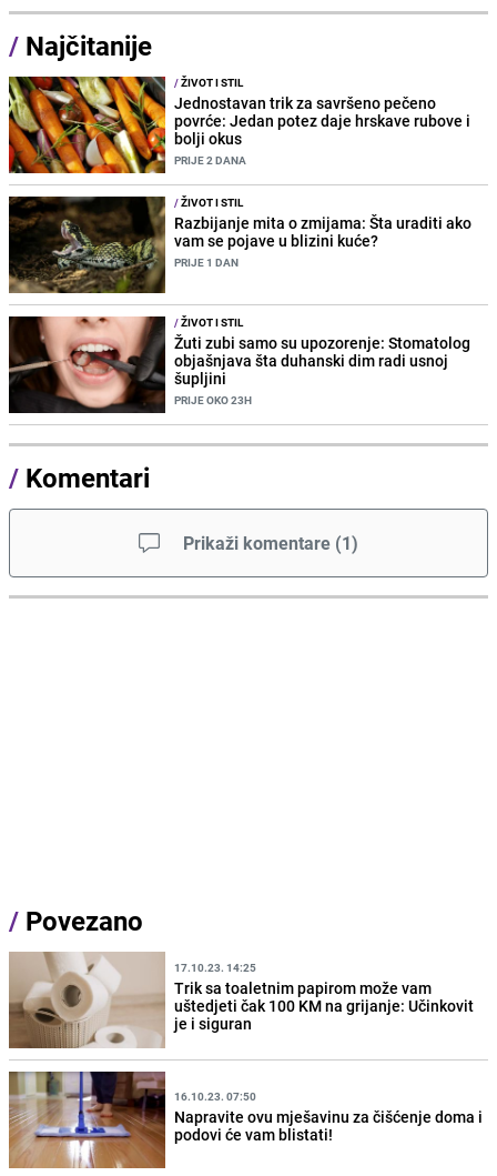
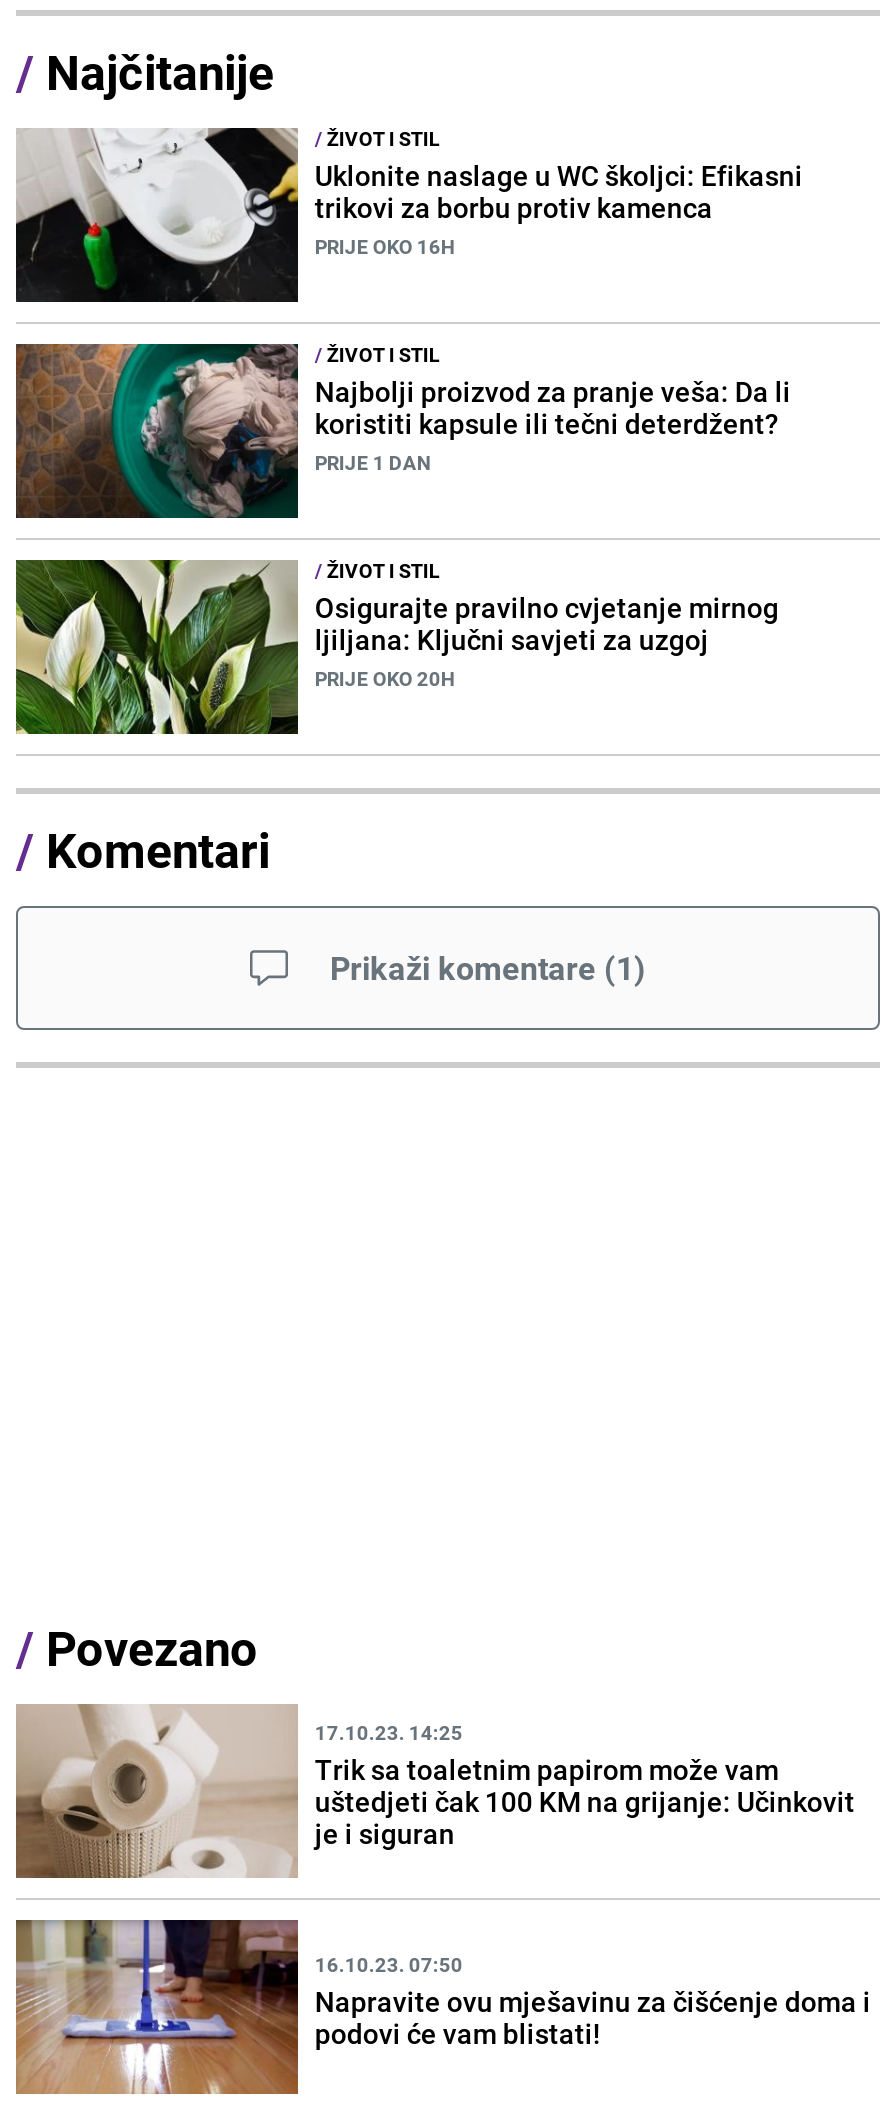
- [image]
- Jednostavan trik za savršeno pečeno
- povrće: Jedan potez daje hrskave rubove i
- bolji okus
- PRIJE 2 DANA
+ [image]
+ Uklonite naslage u WC školjci: Efikasni
+ trikovi za borbu protiv kamenca
+ PRIJE OKO 16H

- [image]
- Razbijanje mita o zmijama: Šta uraditi ako
- vam se pojave u blizini kuće?
+ [image]
+ Najbolji proizvod za pranje veša: Da li
+ koristiti kapsule ili tečni deterdžent?

- [image]
- Žuti zubi samo su upozorenje: Stomatolog
- objašnjava šta duhanski dim radi usnoj
- šupljini
- PRIJE OKO 23H
+ [image]
+ Osigurajte pravilno cvjetanje mirnog
+ ljiljana: Ključni savjeti za uzgoj
+ PRIJE OKO 20H
